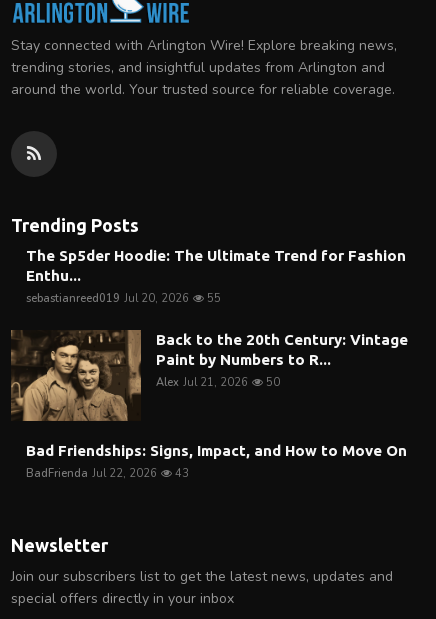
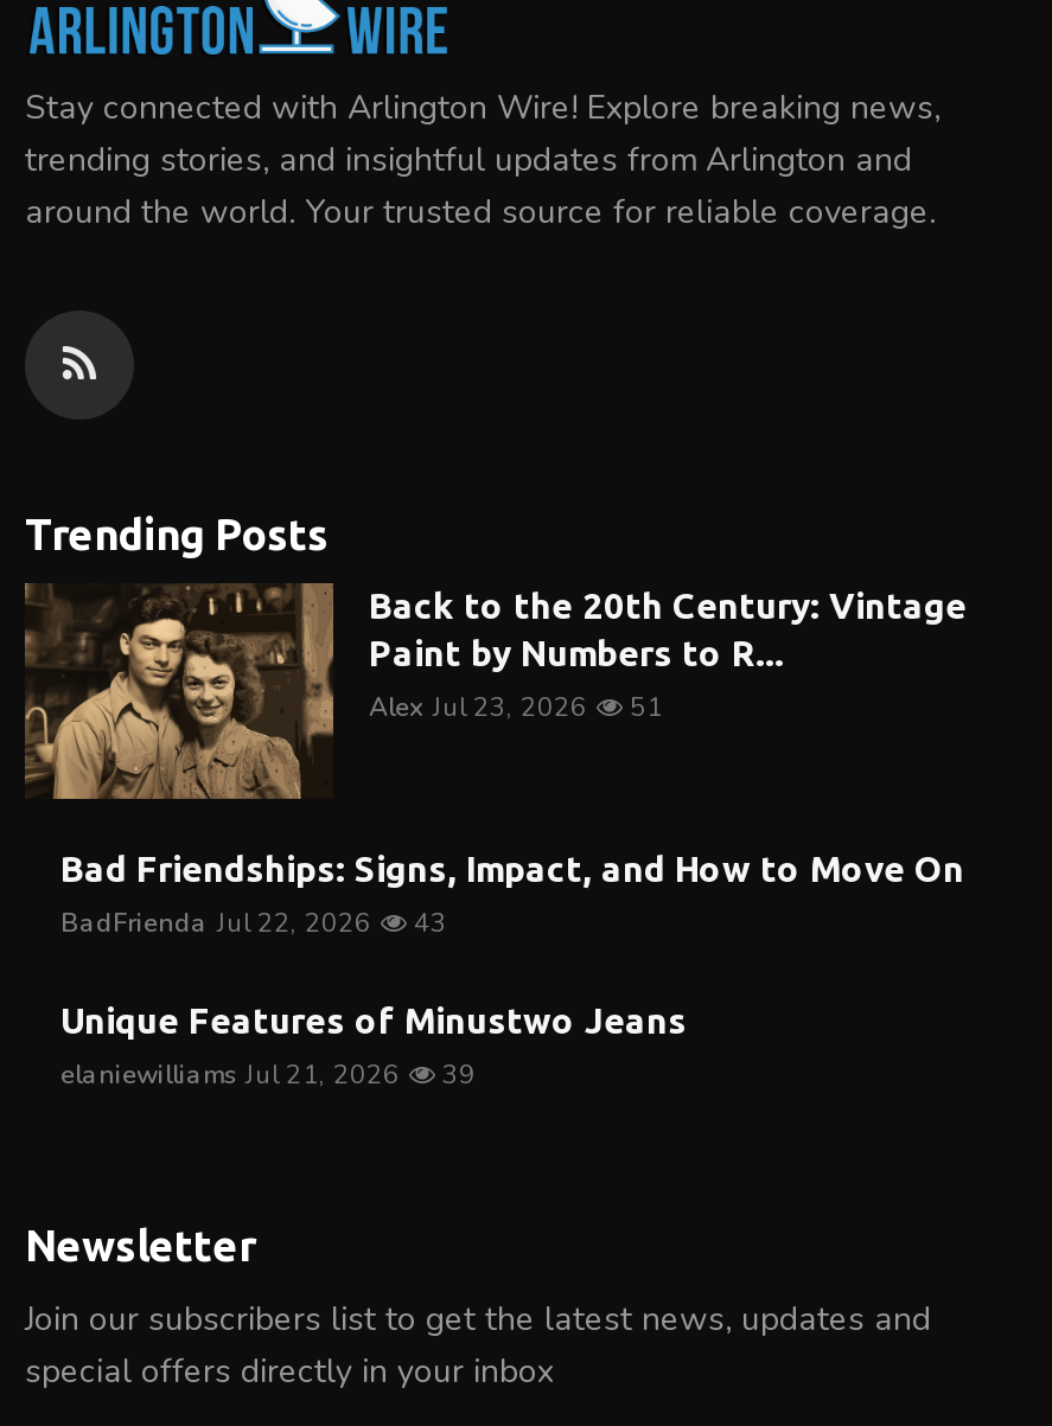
- The Sp5der Hoodie: The Ultimate Trend for Fashion
- Enthu...
- sebastianreed019 Jul 20, 2026
- 55

moved up: [image] | Back to the 20th Century: Vintage | Paint by Numbers to R...

- Alex Jul 21, 2026
+ Alex Jul 23, 2026

- 50
+ 51

moved up: Bad Friendships: Signs, Impact, and How to Move On | BadFrienda Jul 22, 2026 | 43

+ Unique Features of Minustwo Jeans
+ elaniewilliams Jul 21, 2026
+ 39
